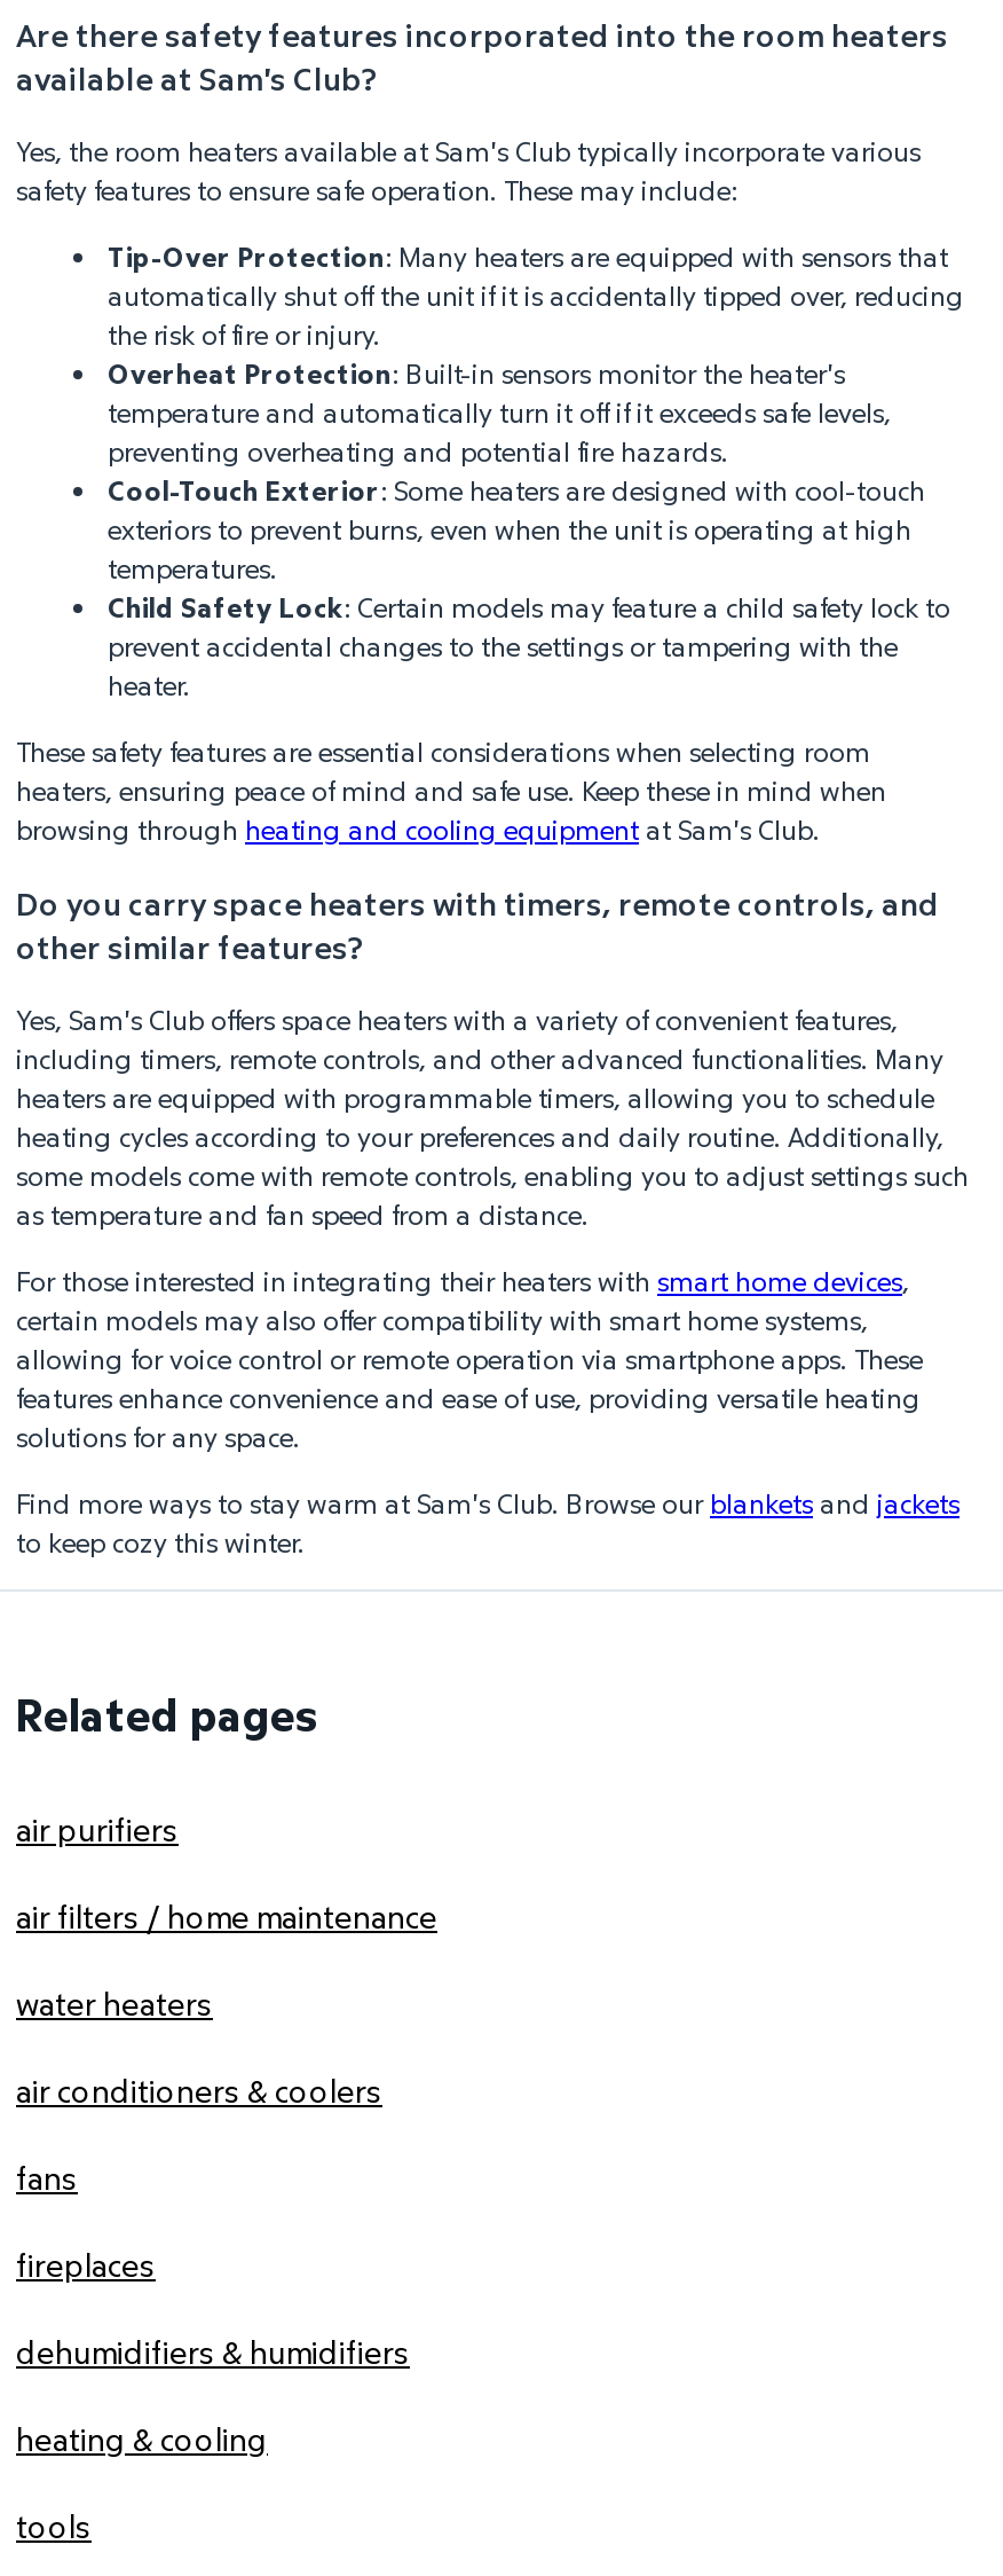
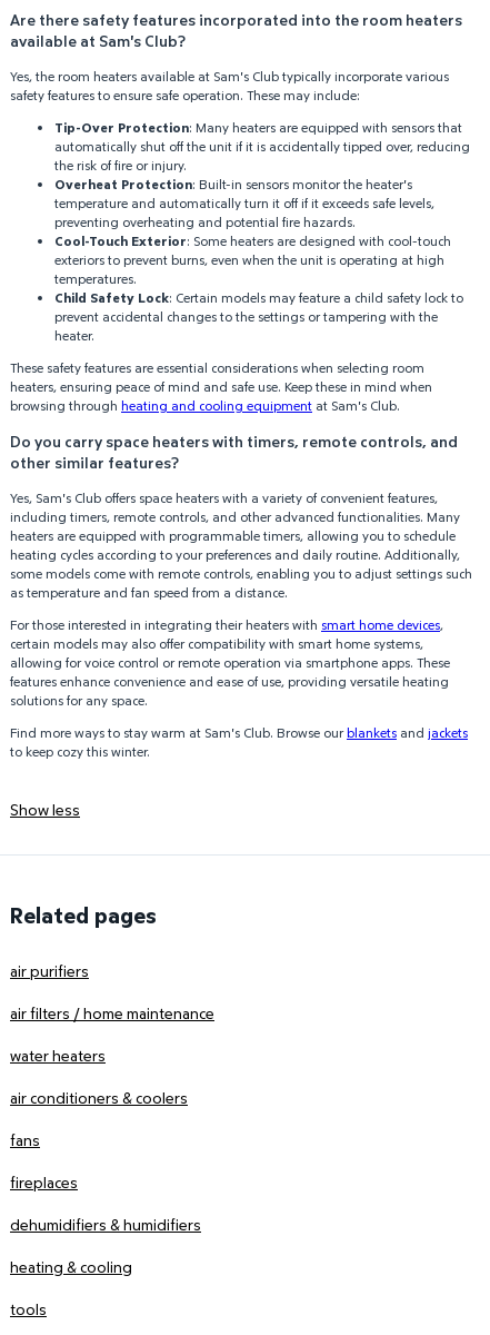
+ Show less
